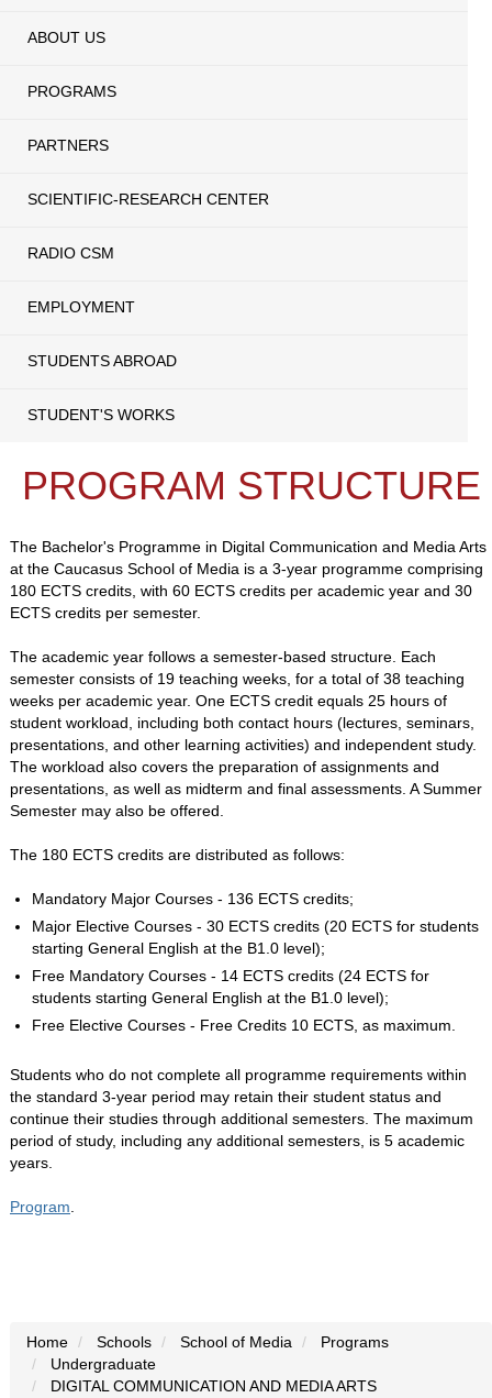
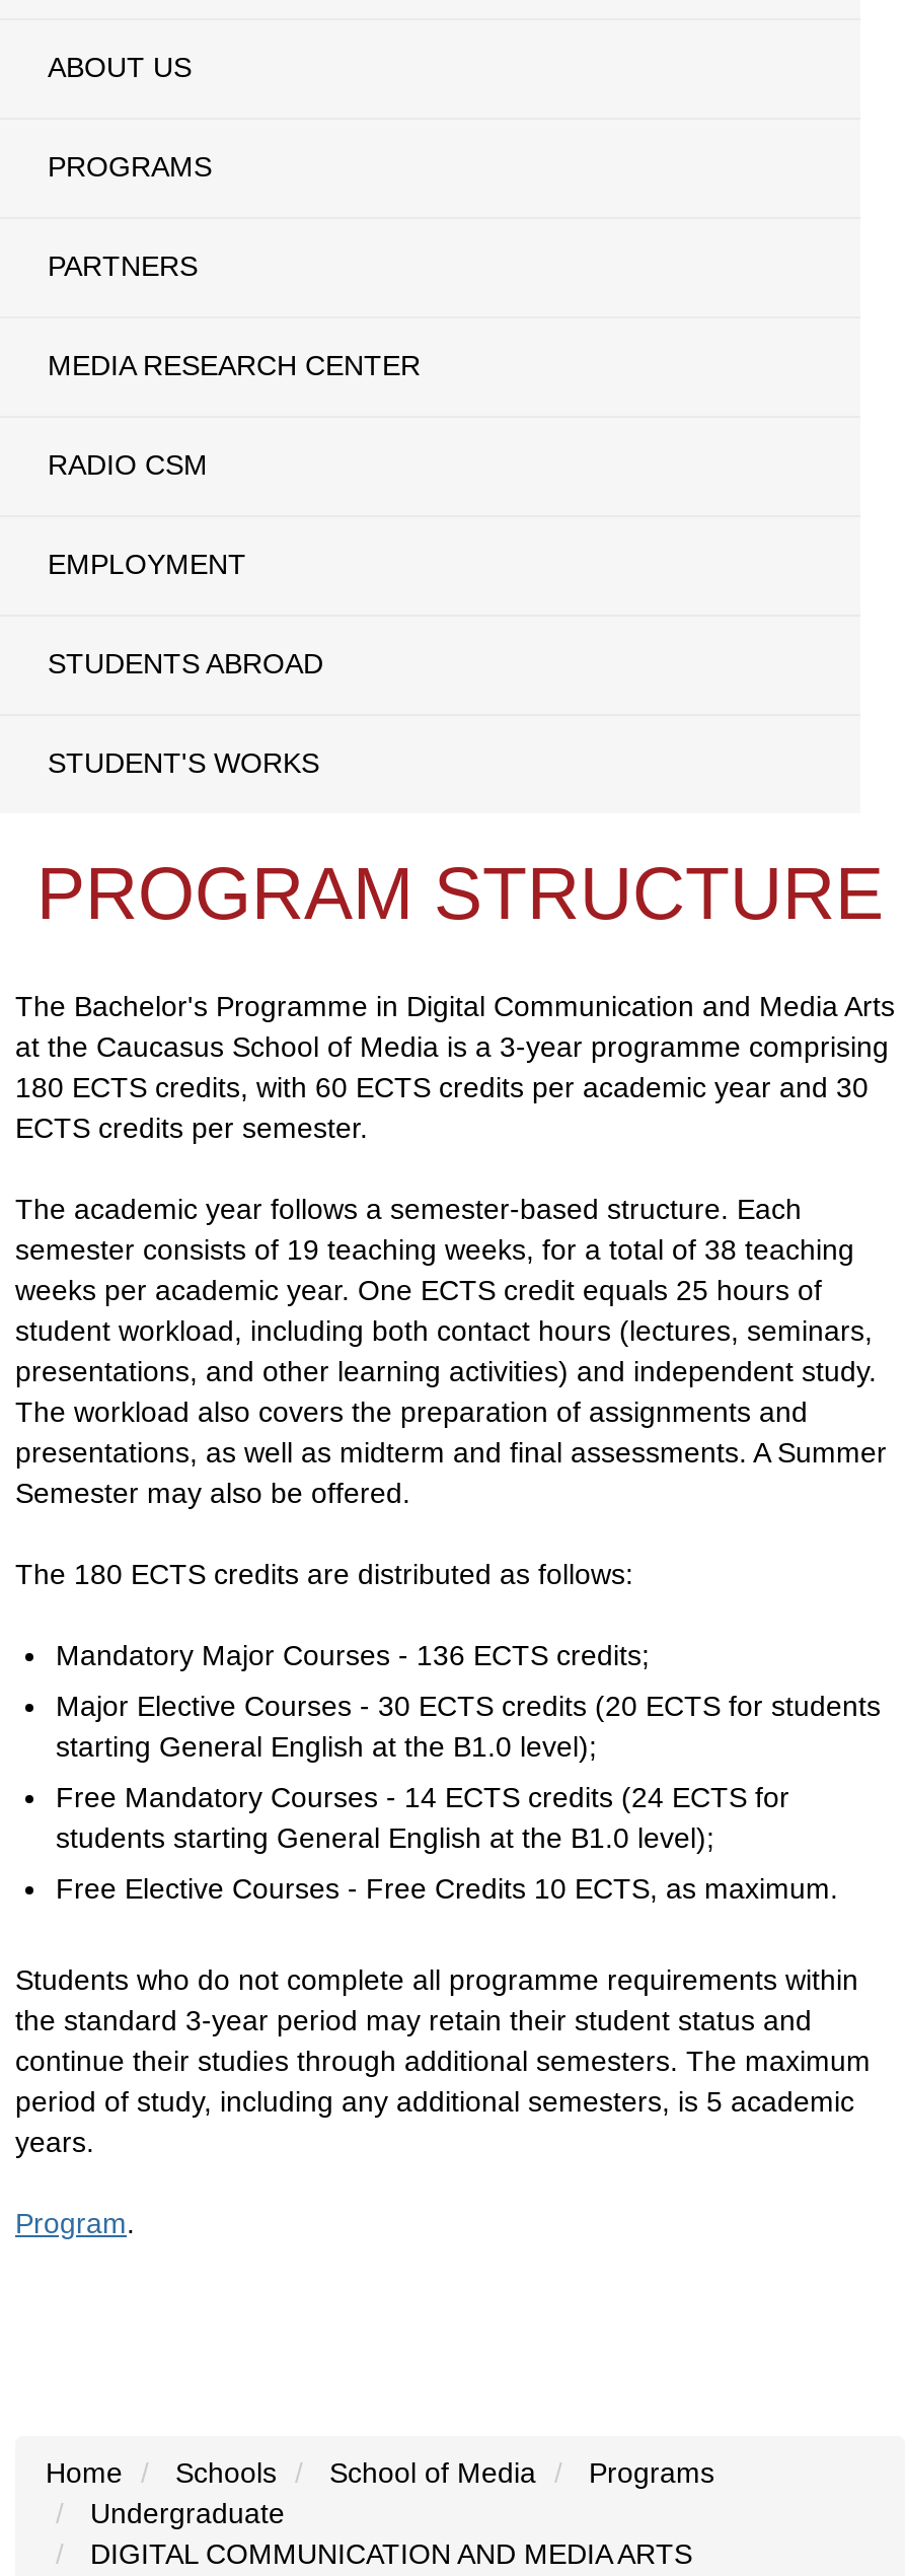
- SCIENTIFIC-RESEARCH CENTER
+ MEDIA RESEARCH CENTER
